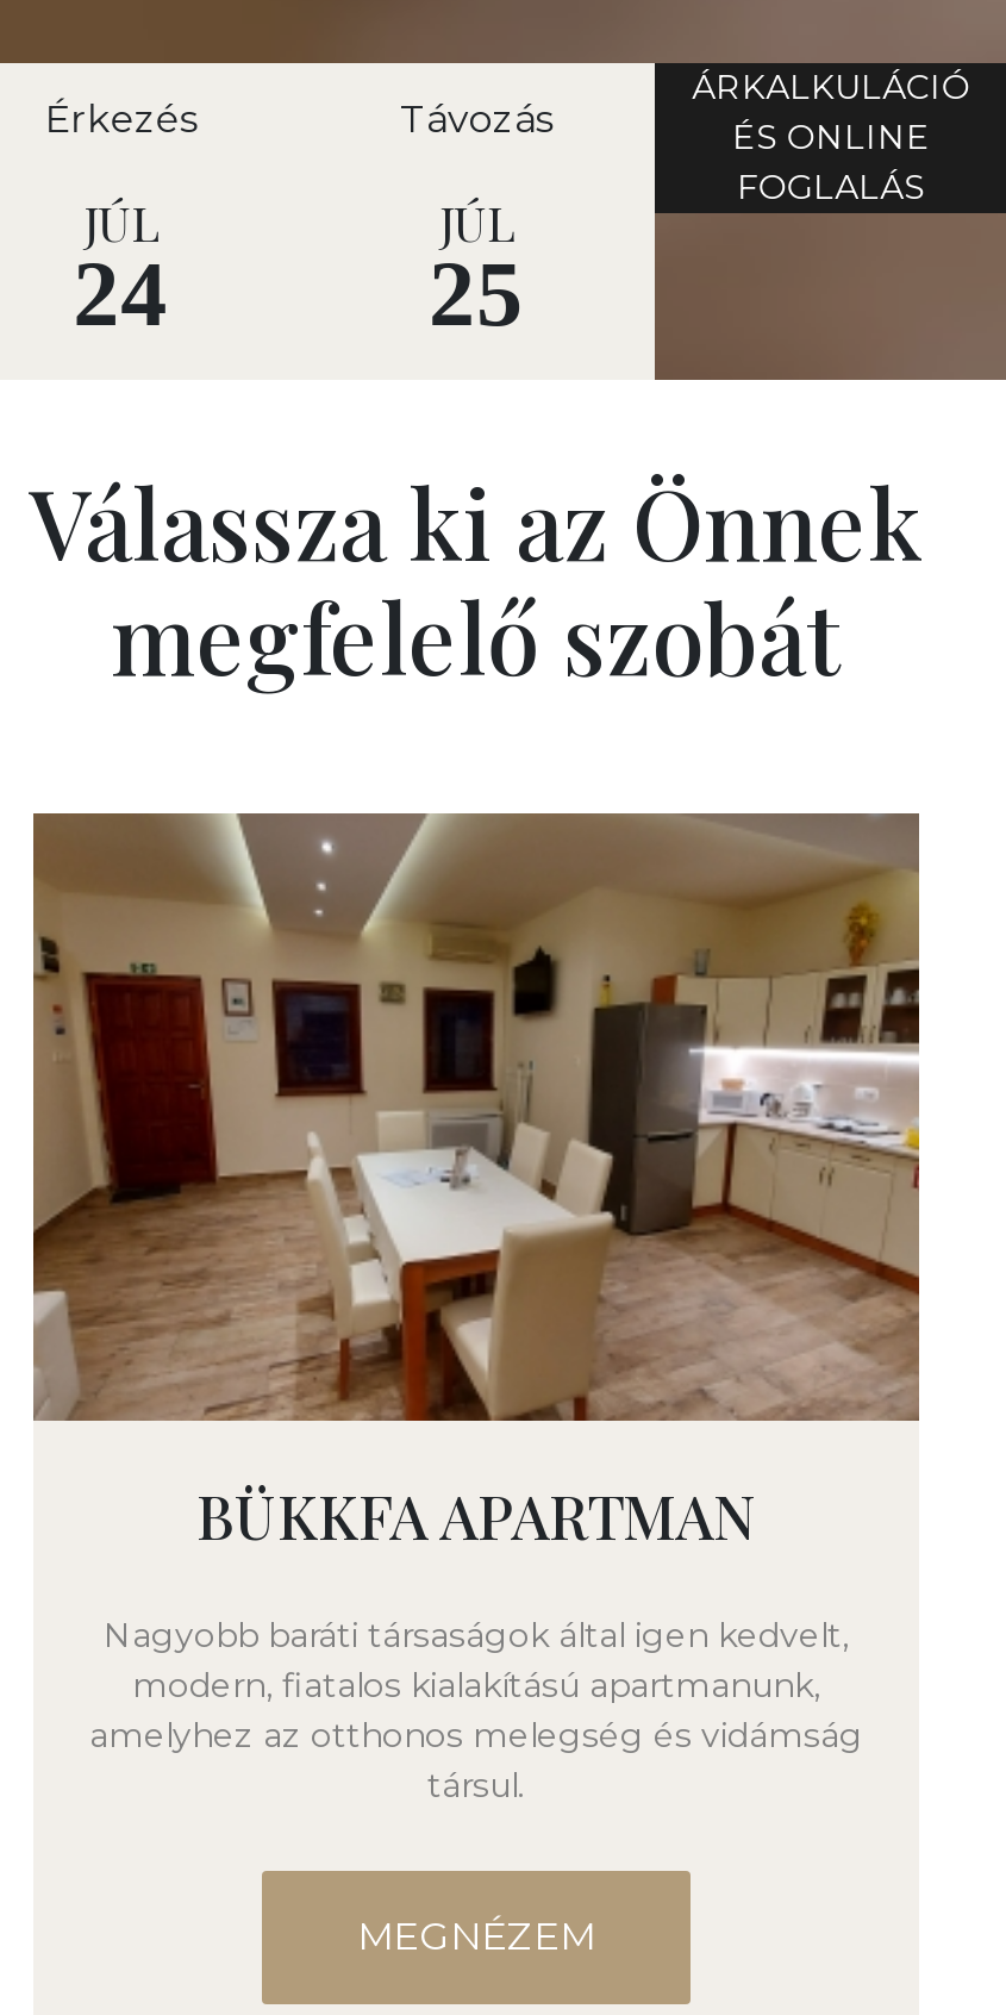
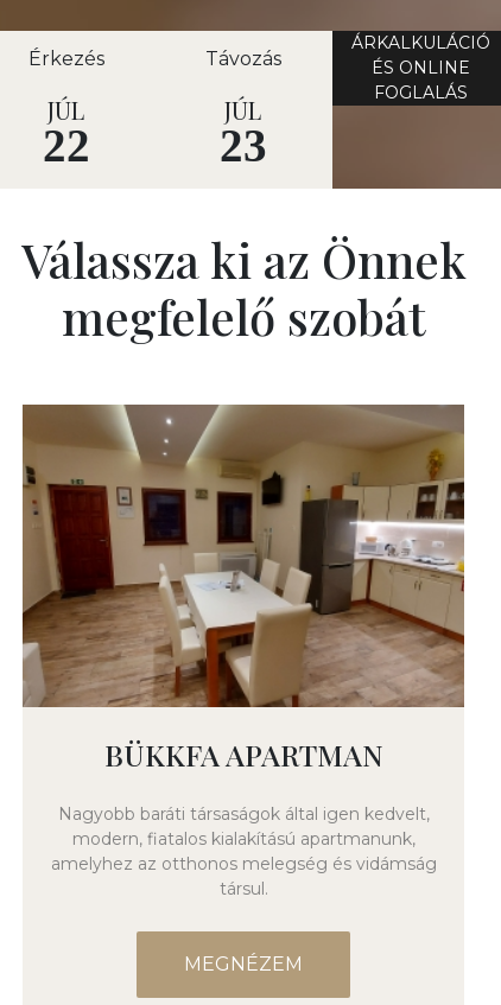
- 24
+ 22

- 25
+ 23
